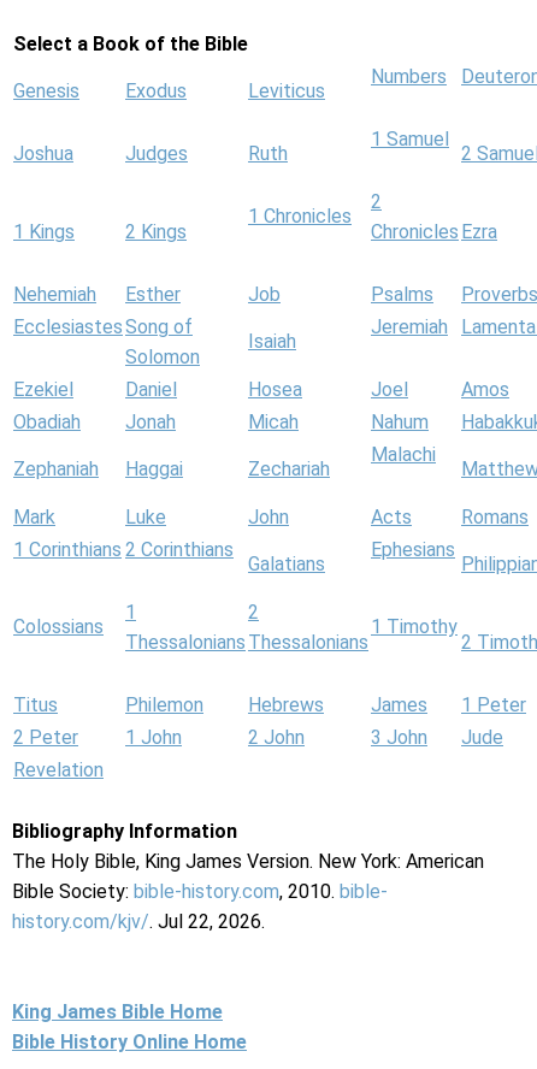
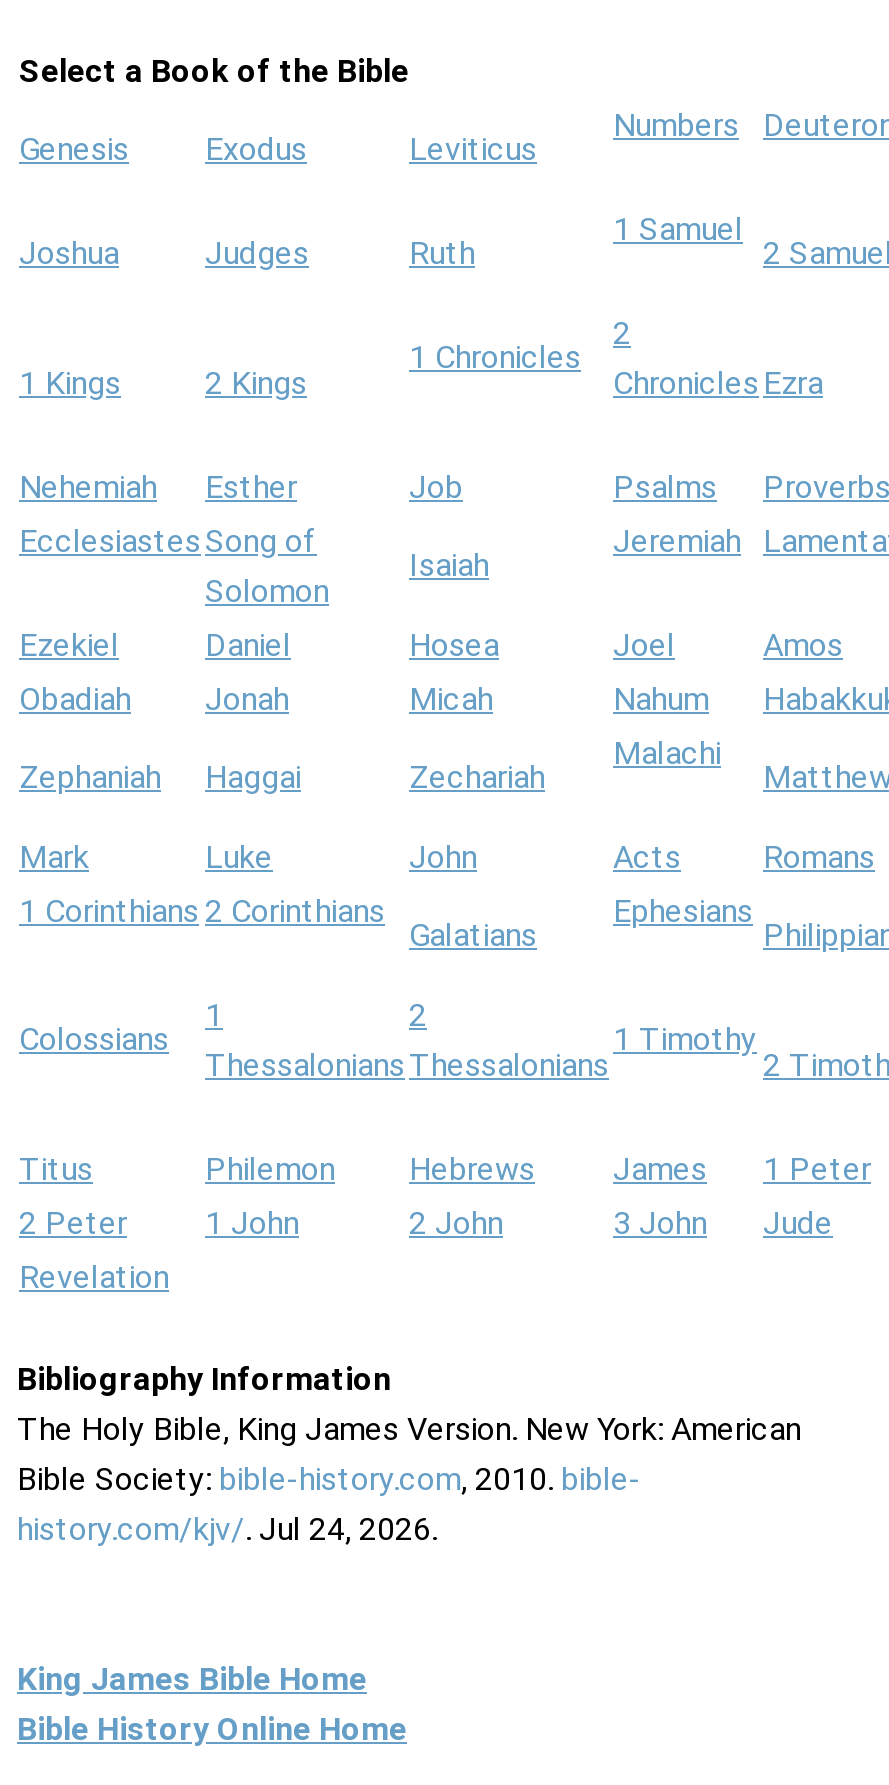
- history.com/kjv/. Jul 22, 2026.
+ history.com/kjv/. Jul 24, 2026.
